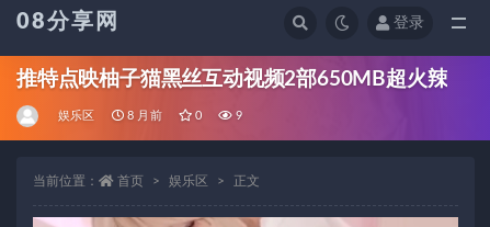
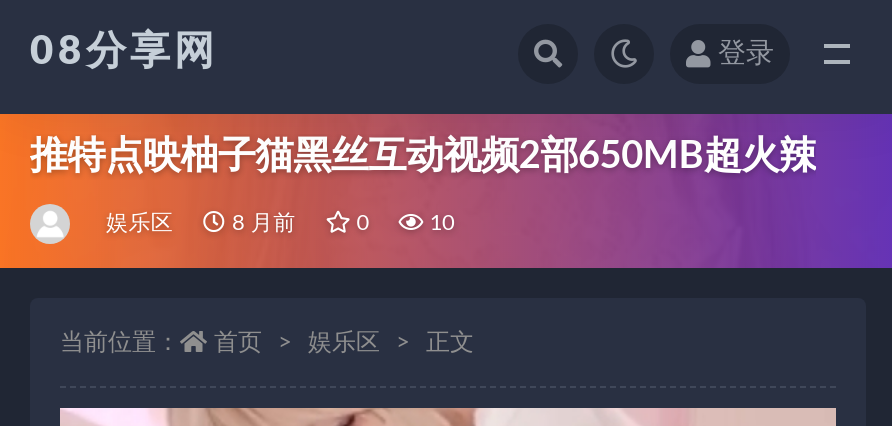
- 9
+ 10
